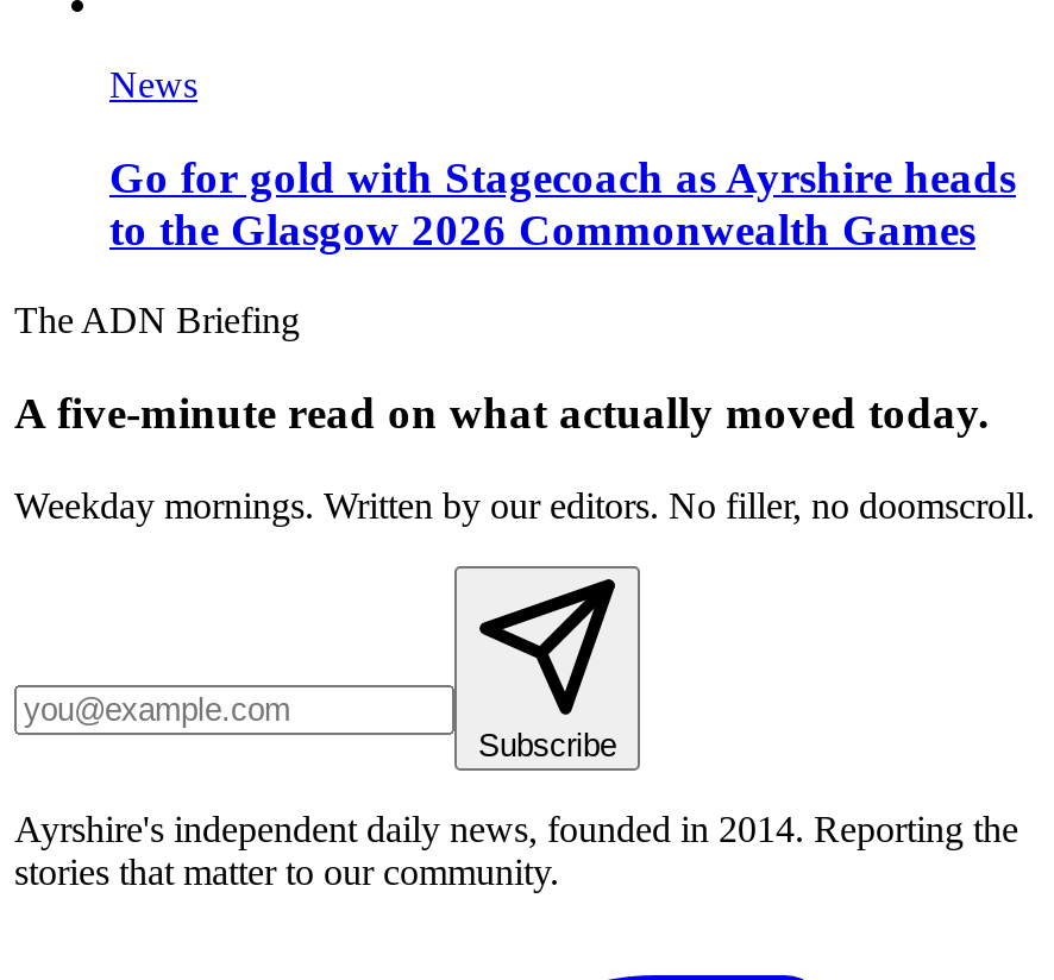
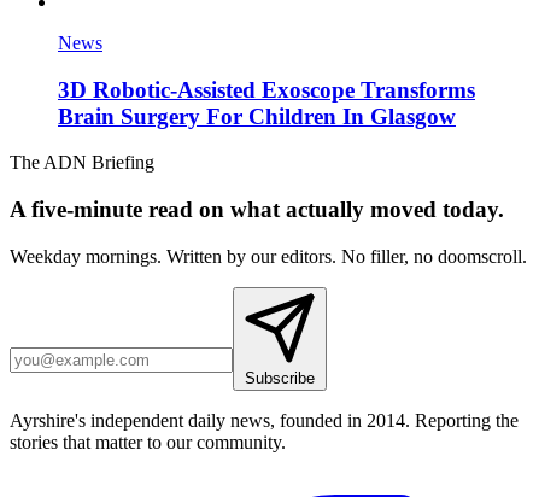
- Go for gold with Stagecoach as Ayrshire heads
- to the Glasgow 2026 Commonwealth Games
+ 3D Robotic-Assisted Exoscope Transforms
+ Brain Surgery For Children In Glasgow
